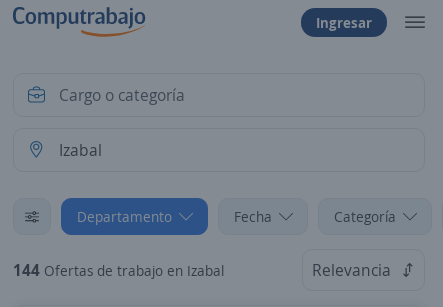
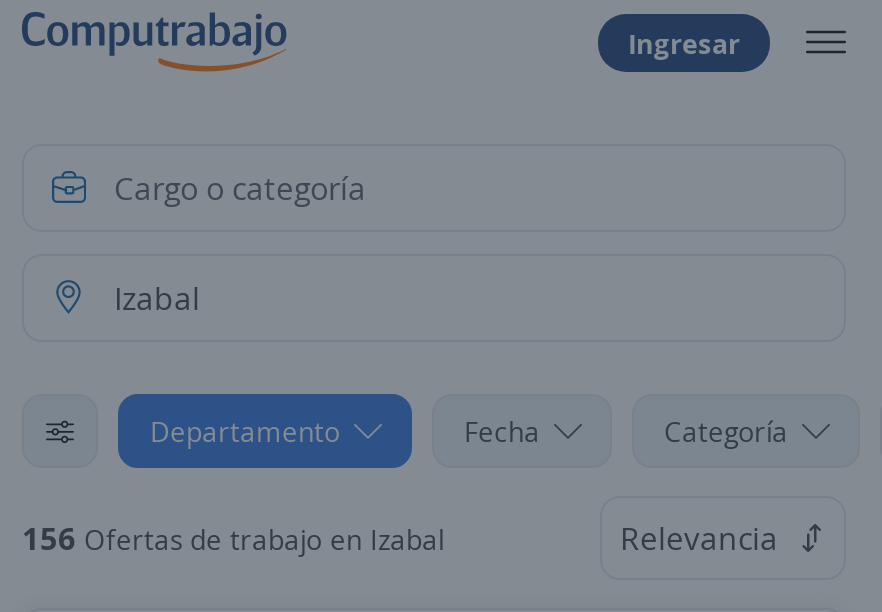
- 144 Ofertas de trabajo en Izabal
+ 156 Ofertas de trabajo en Izabal
